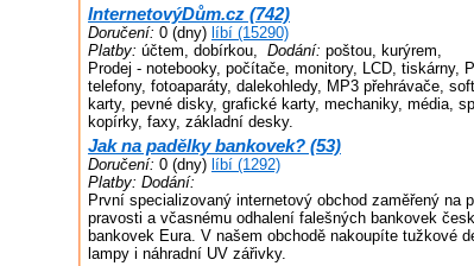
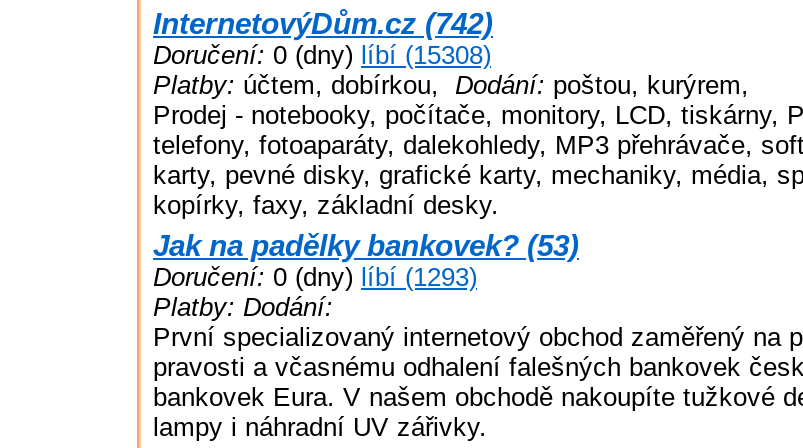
- Doručení: 0 (dny) líbí (15290)
+ Doručení: 0 (dny) líbí (15308)

- Doručení: 0 (dny) líbí (1292)
+ Doručení: 0 (dny) líbí (1293)
